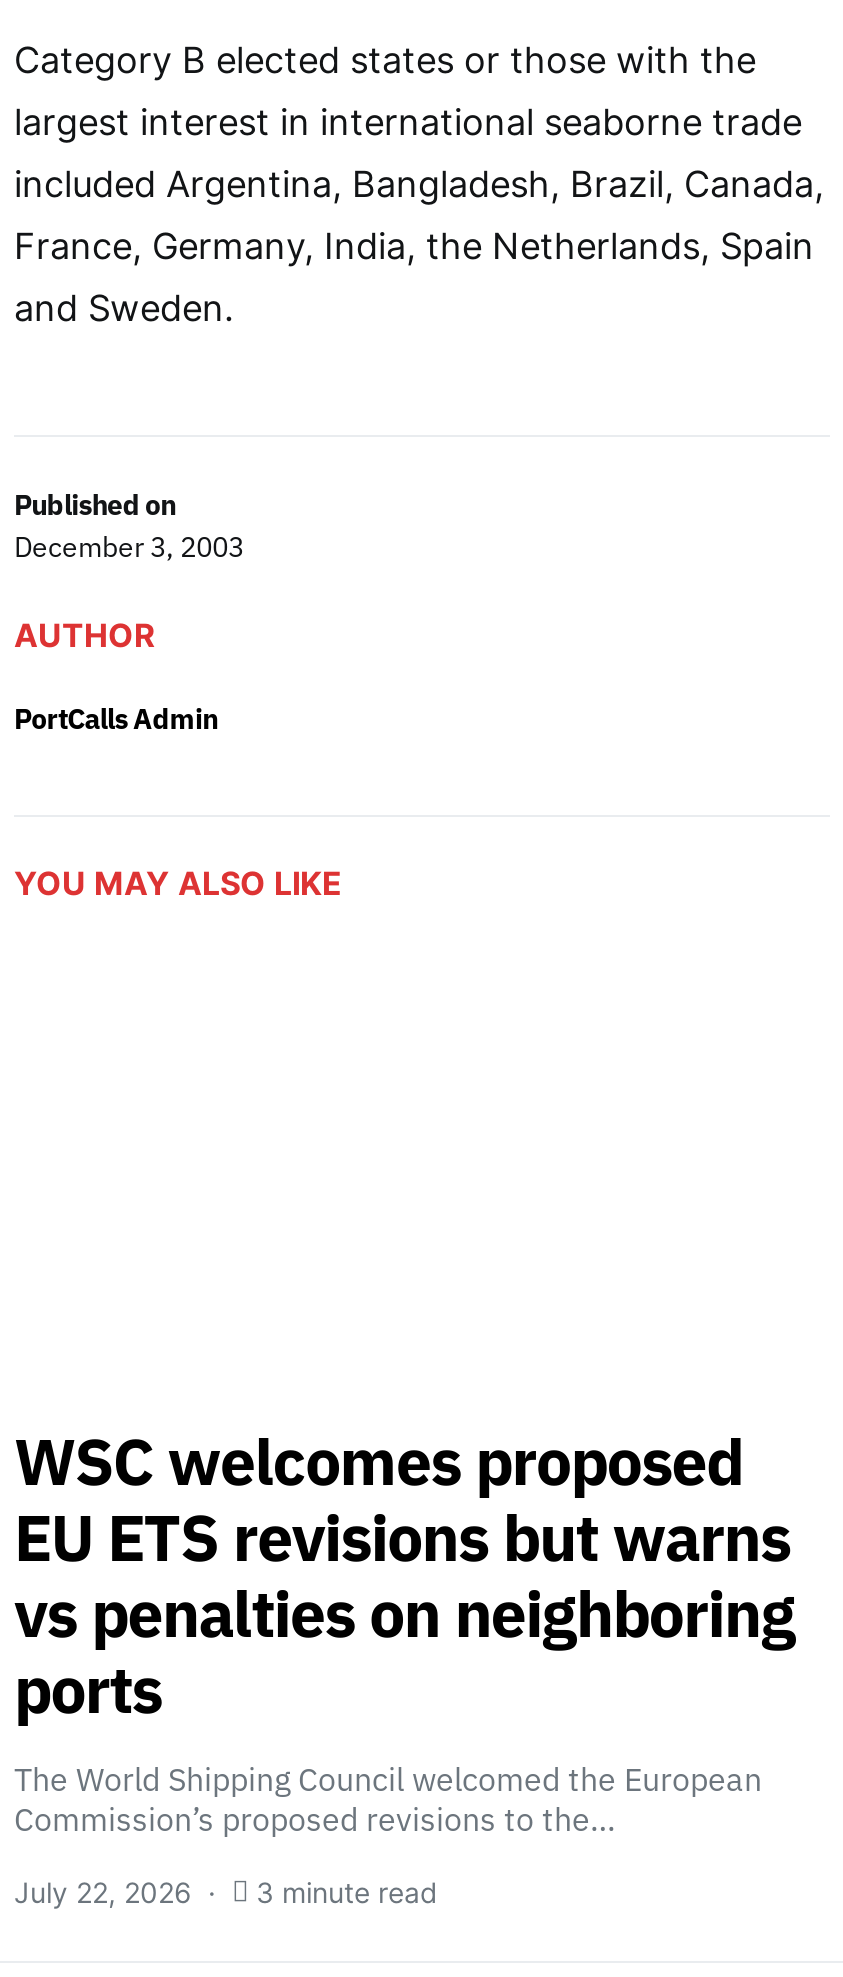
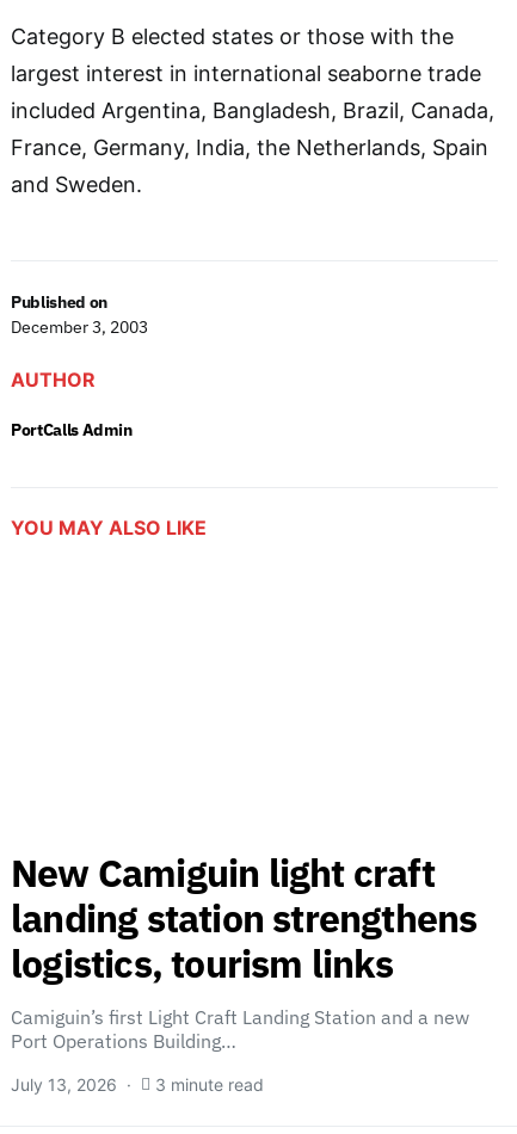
- WSC welcomes proposed
- EU ETS revisions but warns
- vs penalties on neighboring
- ports
- The World Shipping Council welcomed the European
- Commission’s proposed revisions to the…
+ New Camiguin light craft
+ landing station strengthens
+ logistics, tourism links
+ Camiguin’s first Light Craft Landing Station and a new
+ Port Operations Building…

- July 22, 2026 3 minute read
+ July 13, 2026 3 minute read
